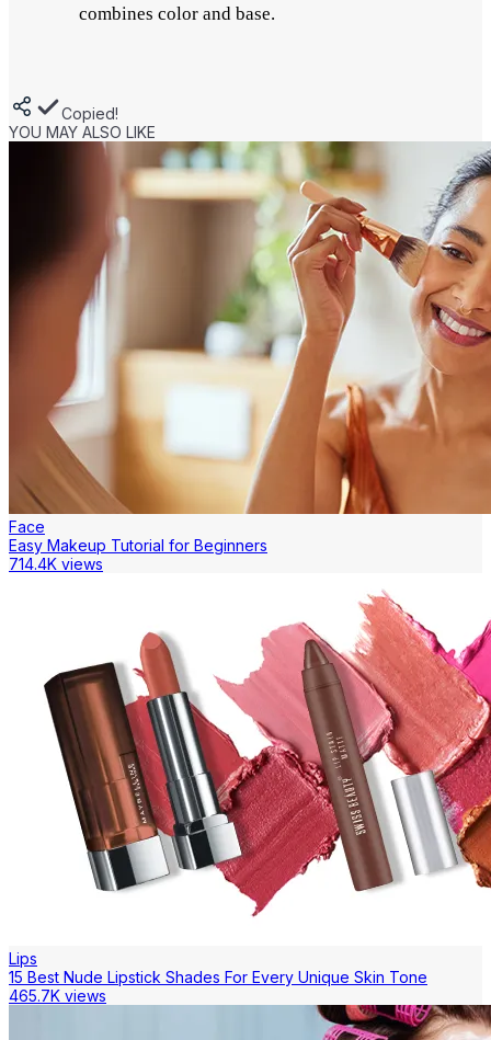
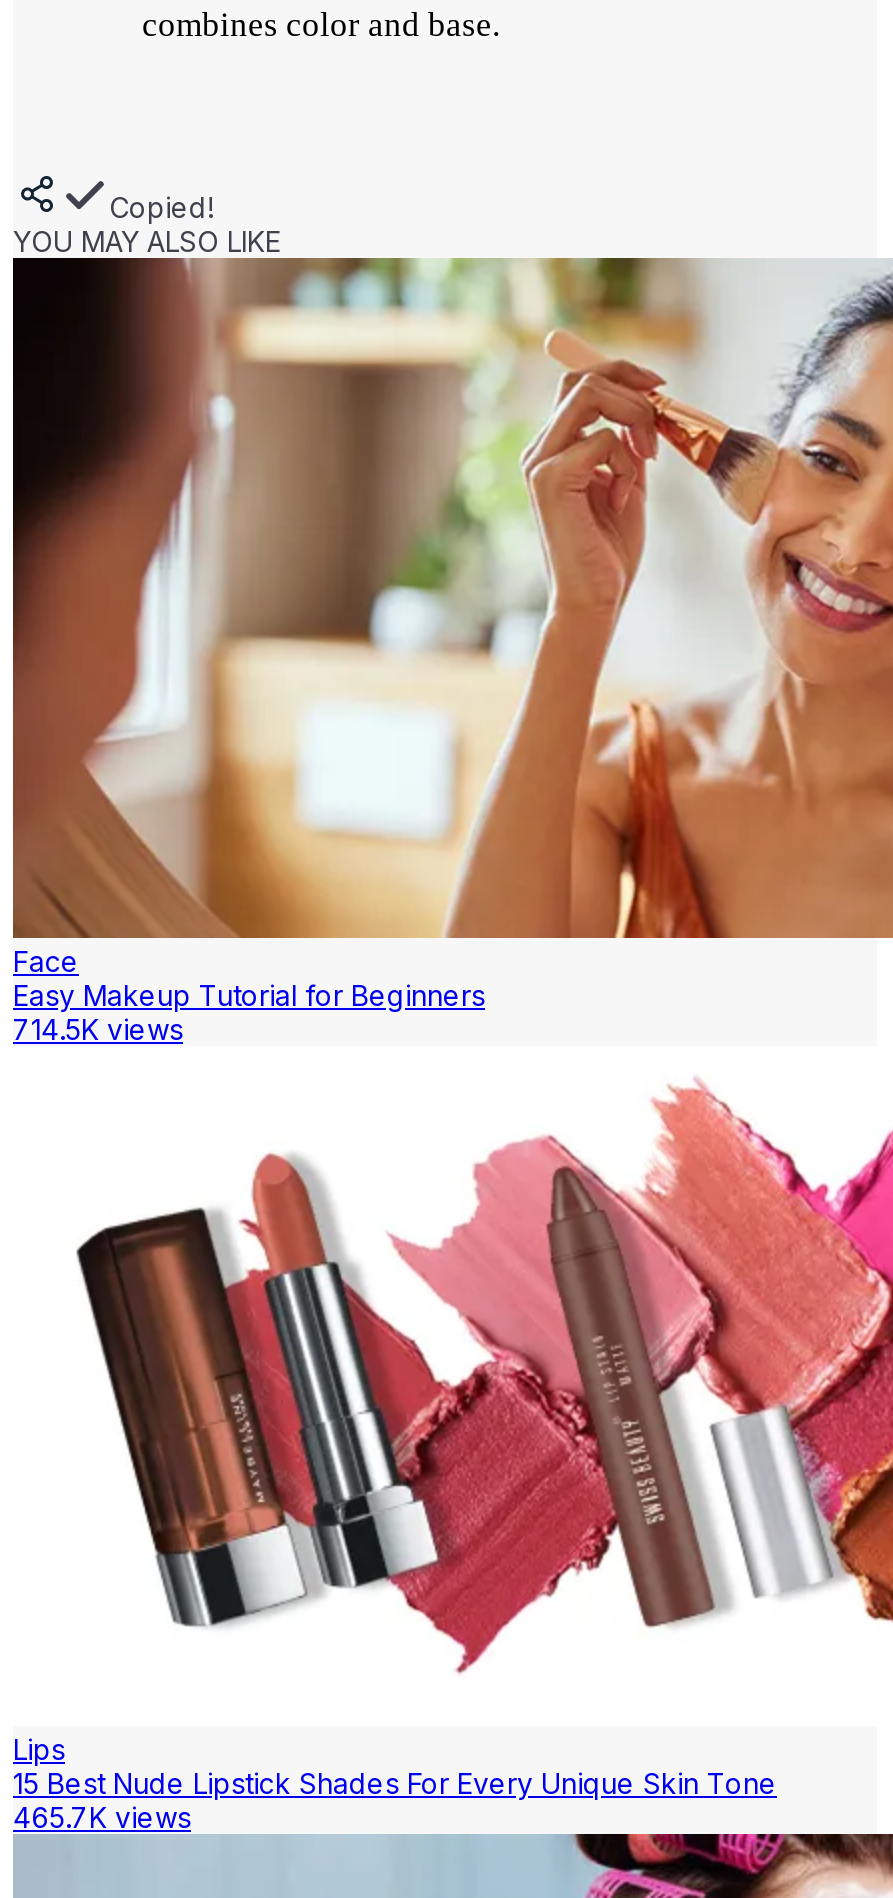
- 714.4K views
+ 714.5K views
